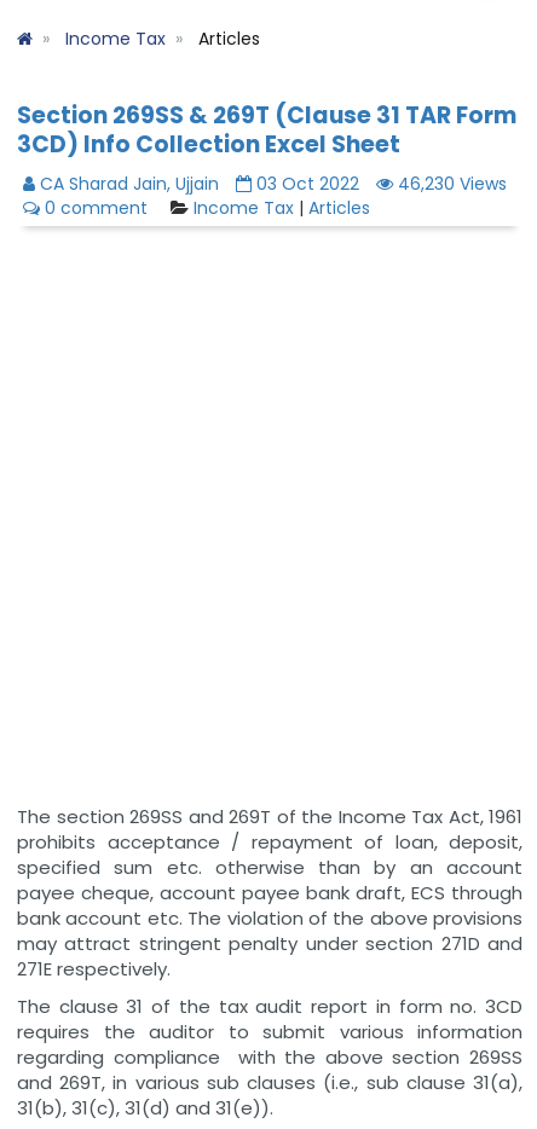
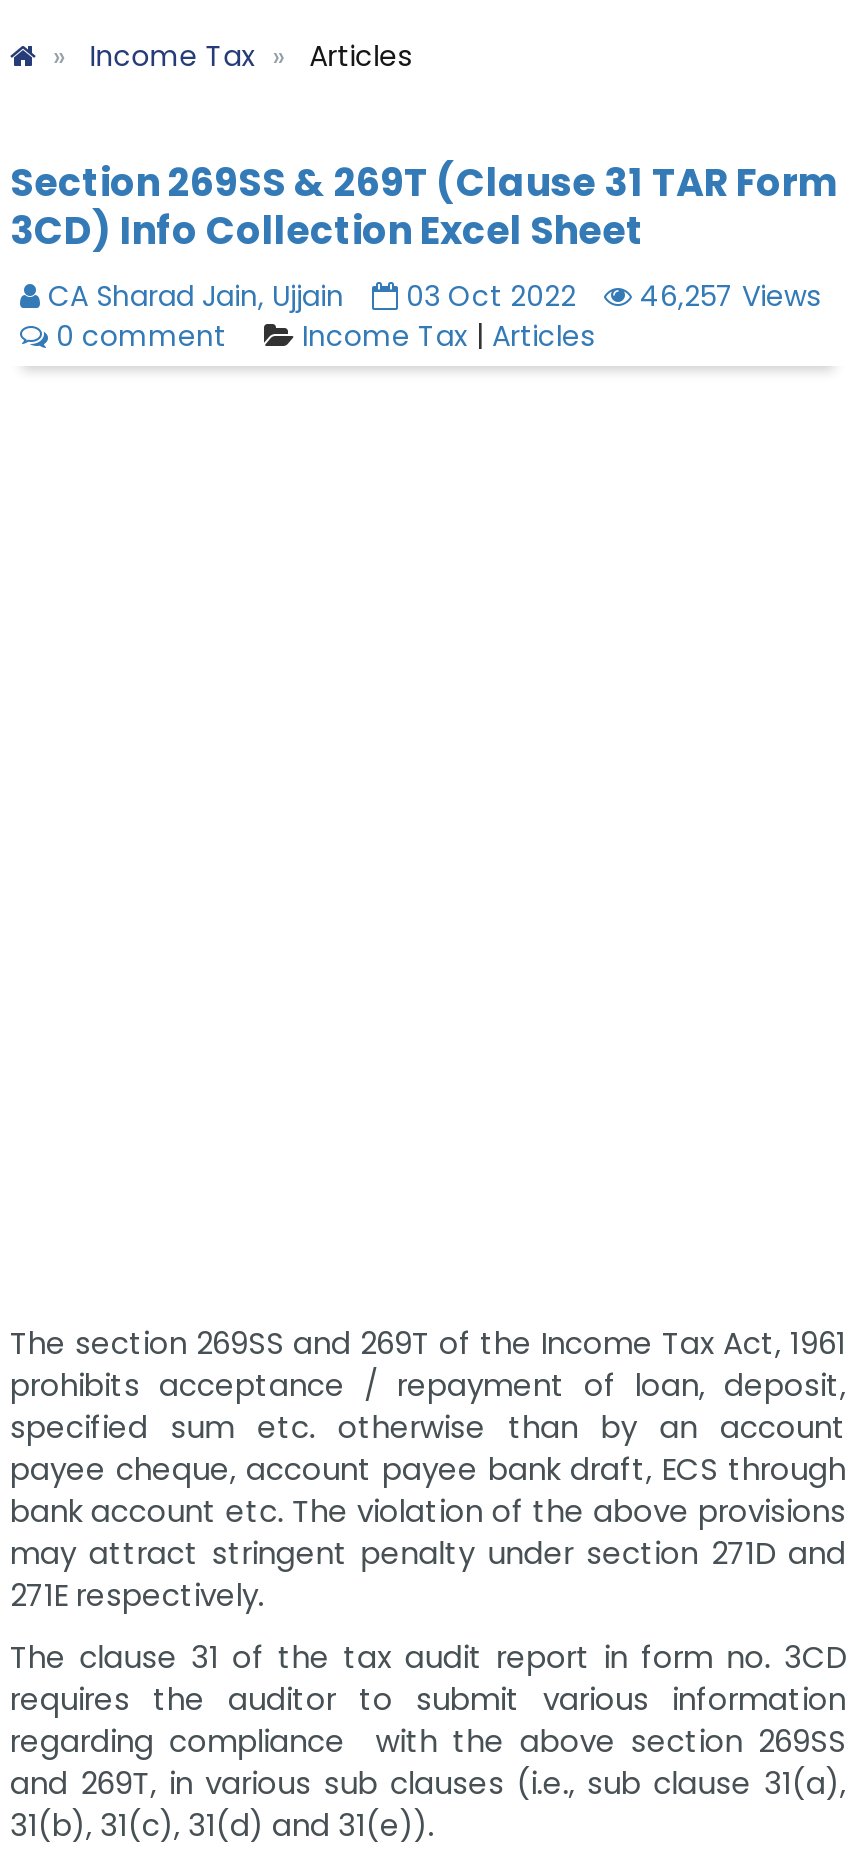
- CA Sharad Jain, Ujjain 03 Oct 2022 46,230 Views
+ CA Sharad Jain, Ujjain 03 Oct 2022 46,257 Views
